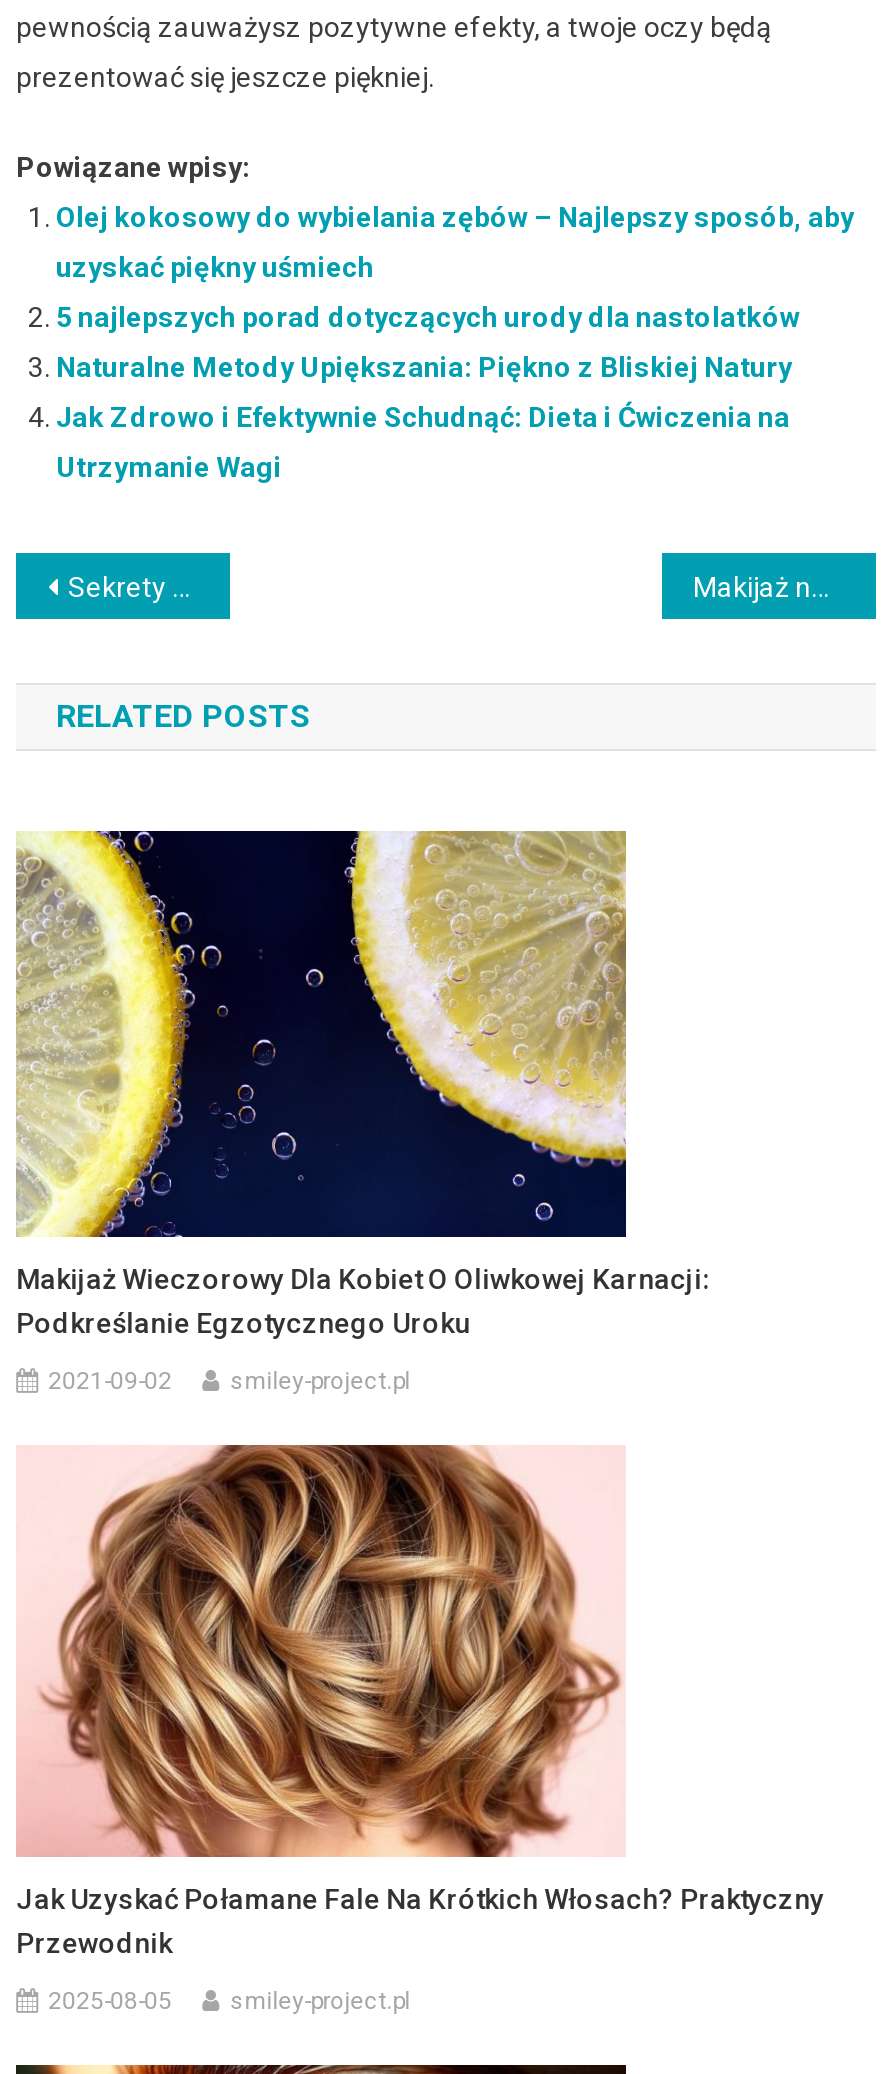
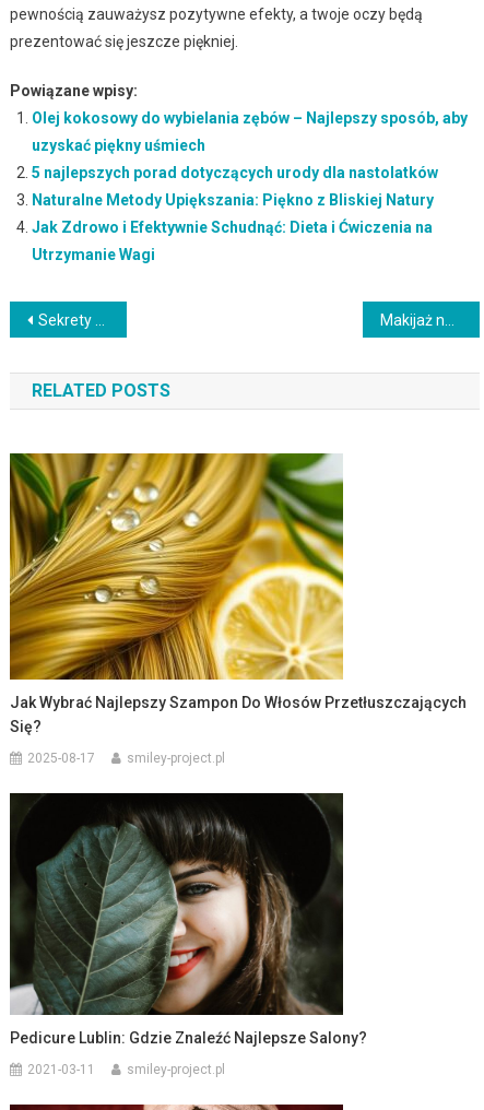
- [image]
- Makijaż Wieczorowy Dla Kobiet O Oliwkowej Karnacji:
- Podkreślanie Egzotycznego Uroku
+ [image]
+ Jak Wybrać Najlepszy Szampon Do Włosów Przetłuszczających
+ Się?

- 2021-09-02
+ 2025-08-17

- [image]
- Jak Uzyskać Połamane Fale Na Krótkich Włosach? Praktyczny
- Przewodnik
+ [image]
+ Pedicure Lublin: Gdzie Znaleźć Najlepsze Salony?

- 2025-08-05
+ 2021-03-11
